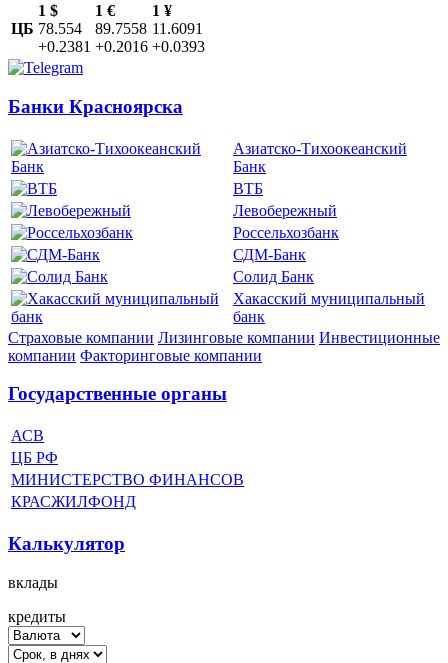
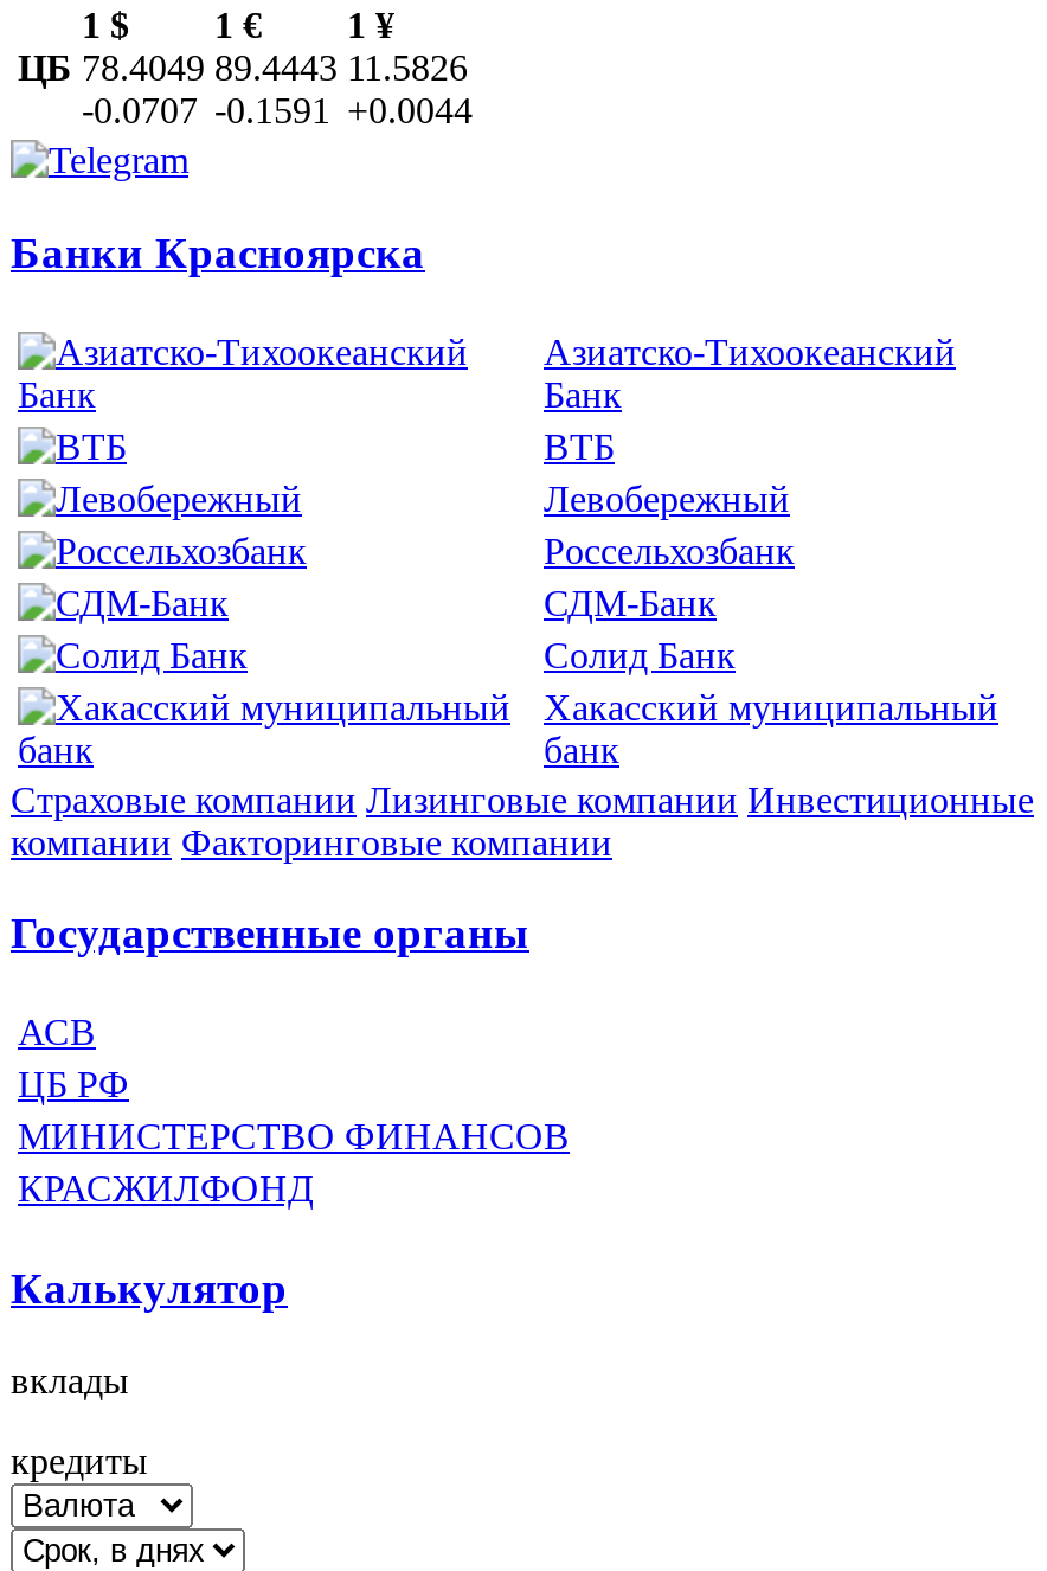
- 78.554
+ 78.4049

- 89.7558
+ 89.4443

- 11.6091
+ 11.5826

- +0.2381
+ -0.0707

- +0.2016
+ -0.1591

- +0.0393
+ +0.0044
